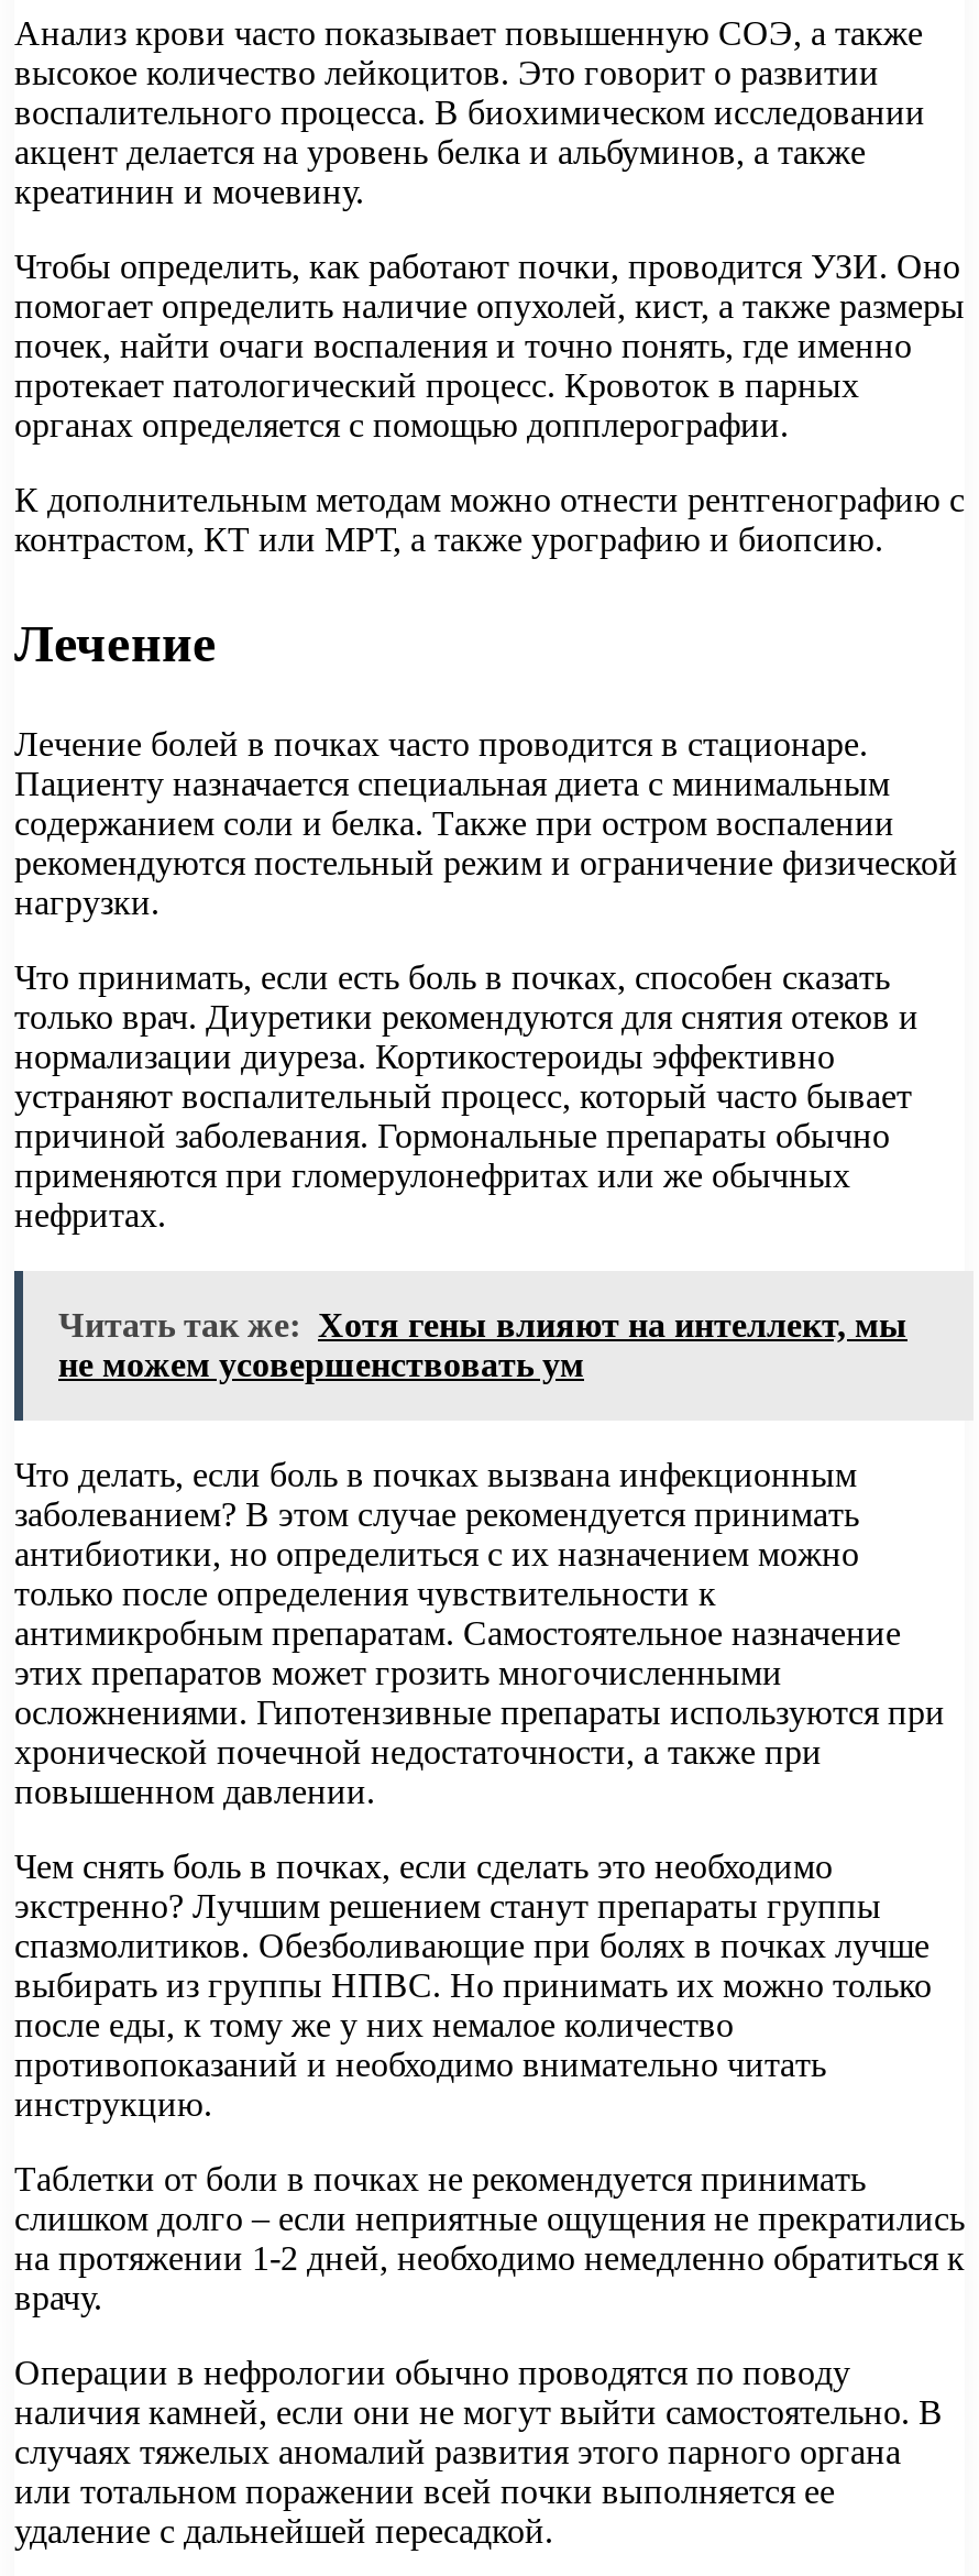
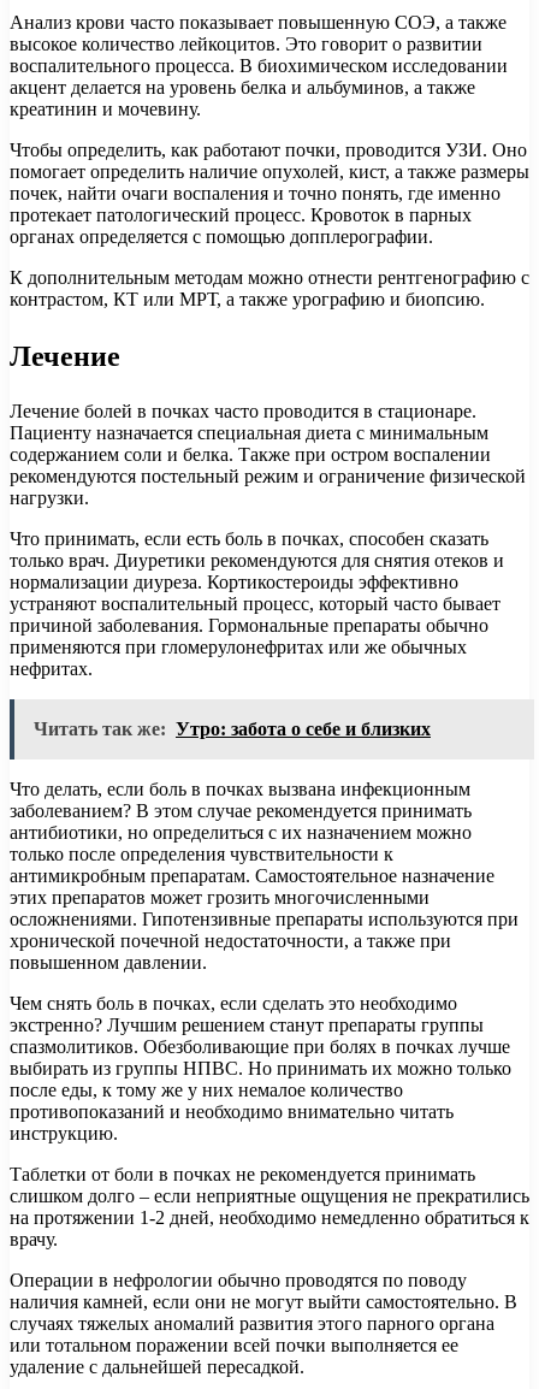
- Читать так же: Хотя гены влияют на интеллект, мы
- не можем усовершенствовать ум
+ Читать так же: Утро: забота о себе и близких
